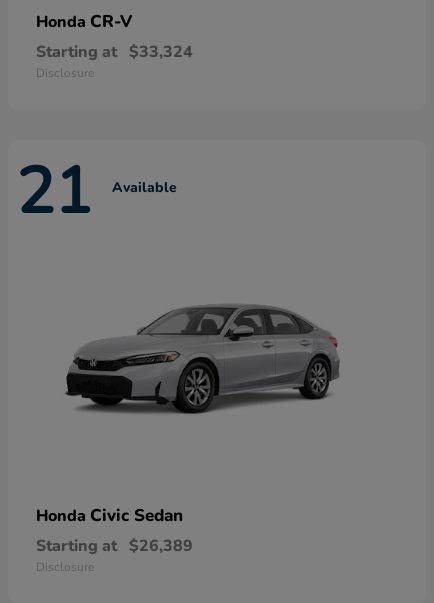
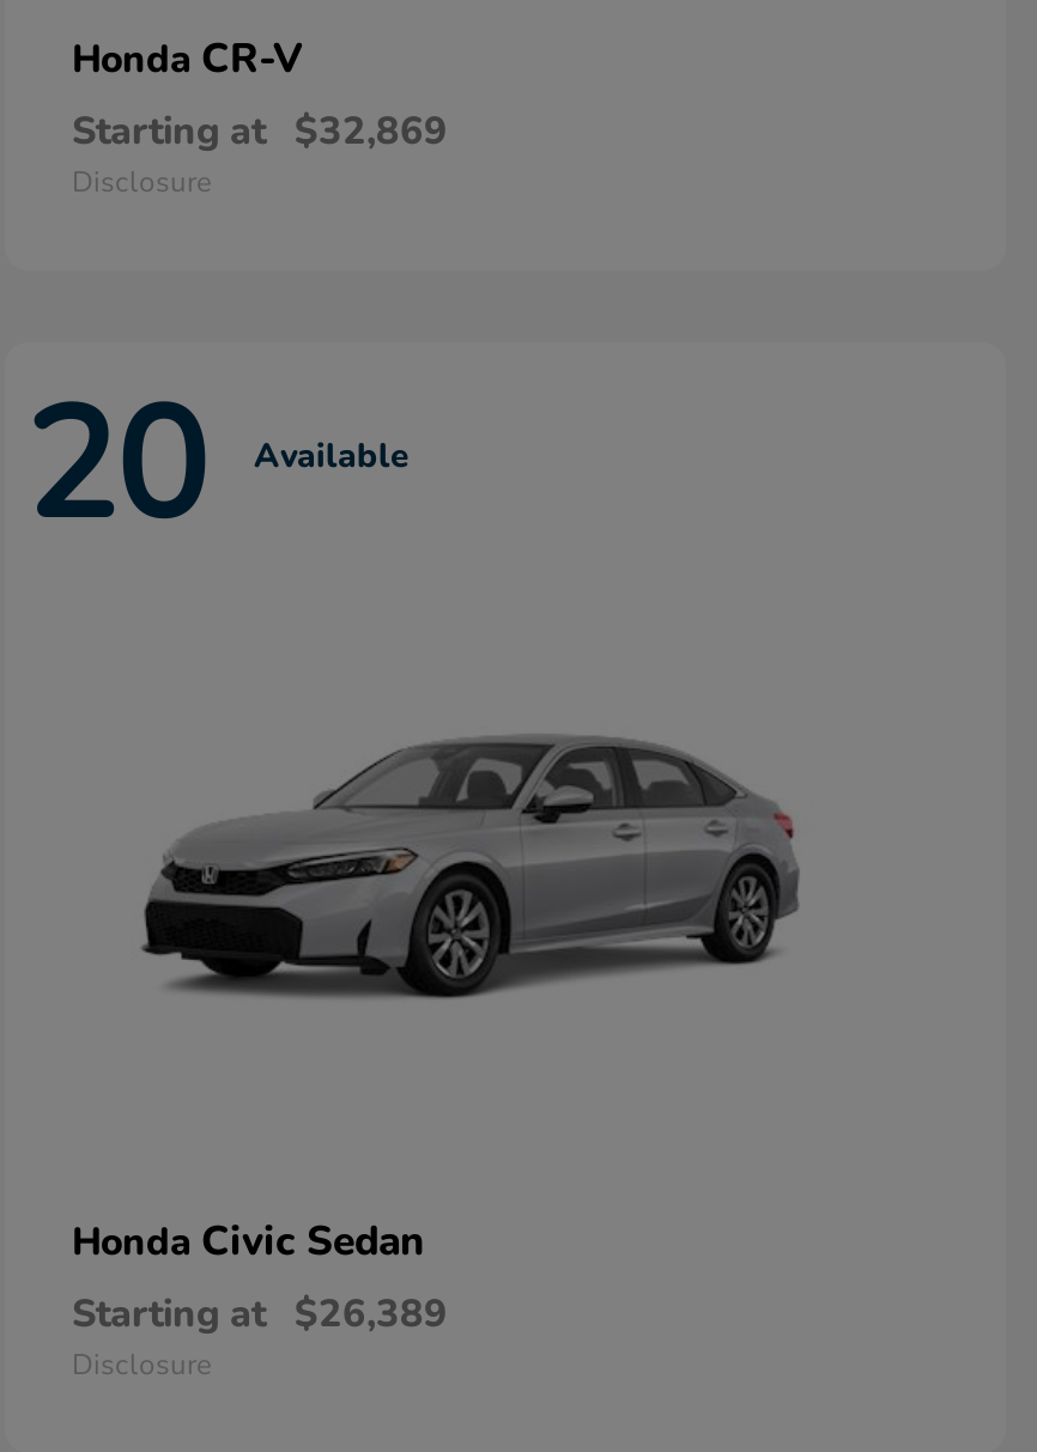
- Starting at $33,324
+ Starting at $32,869

- 21 Available
+ 20 Available
